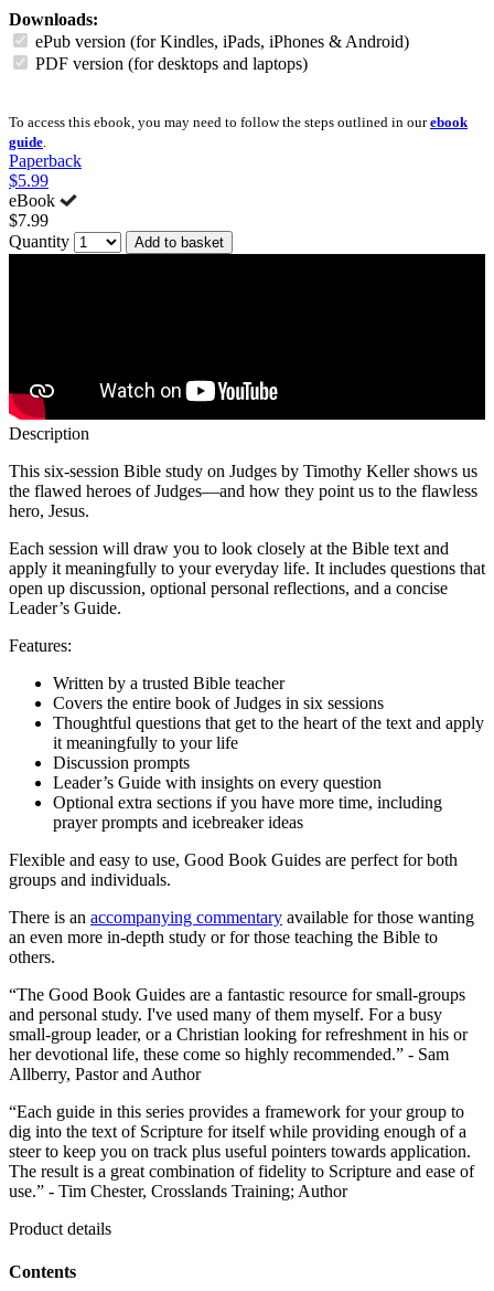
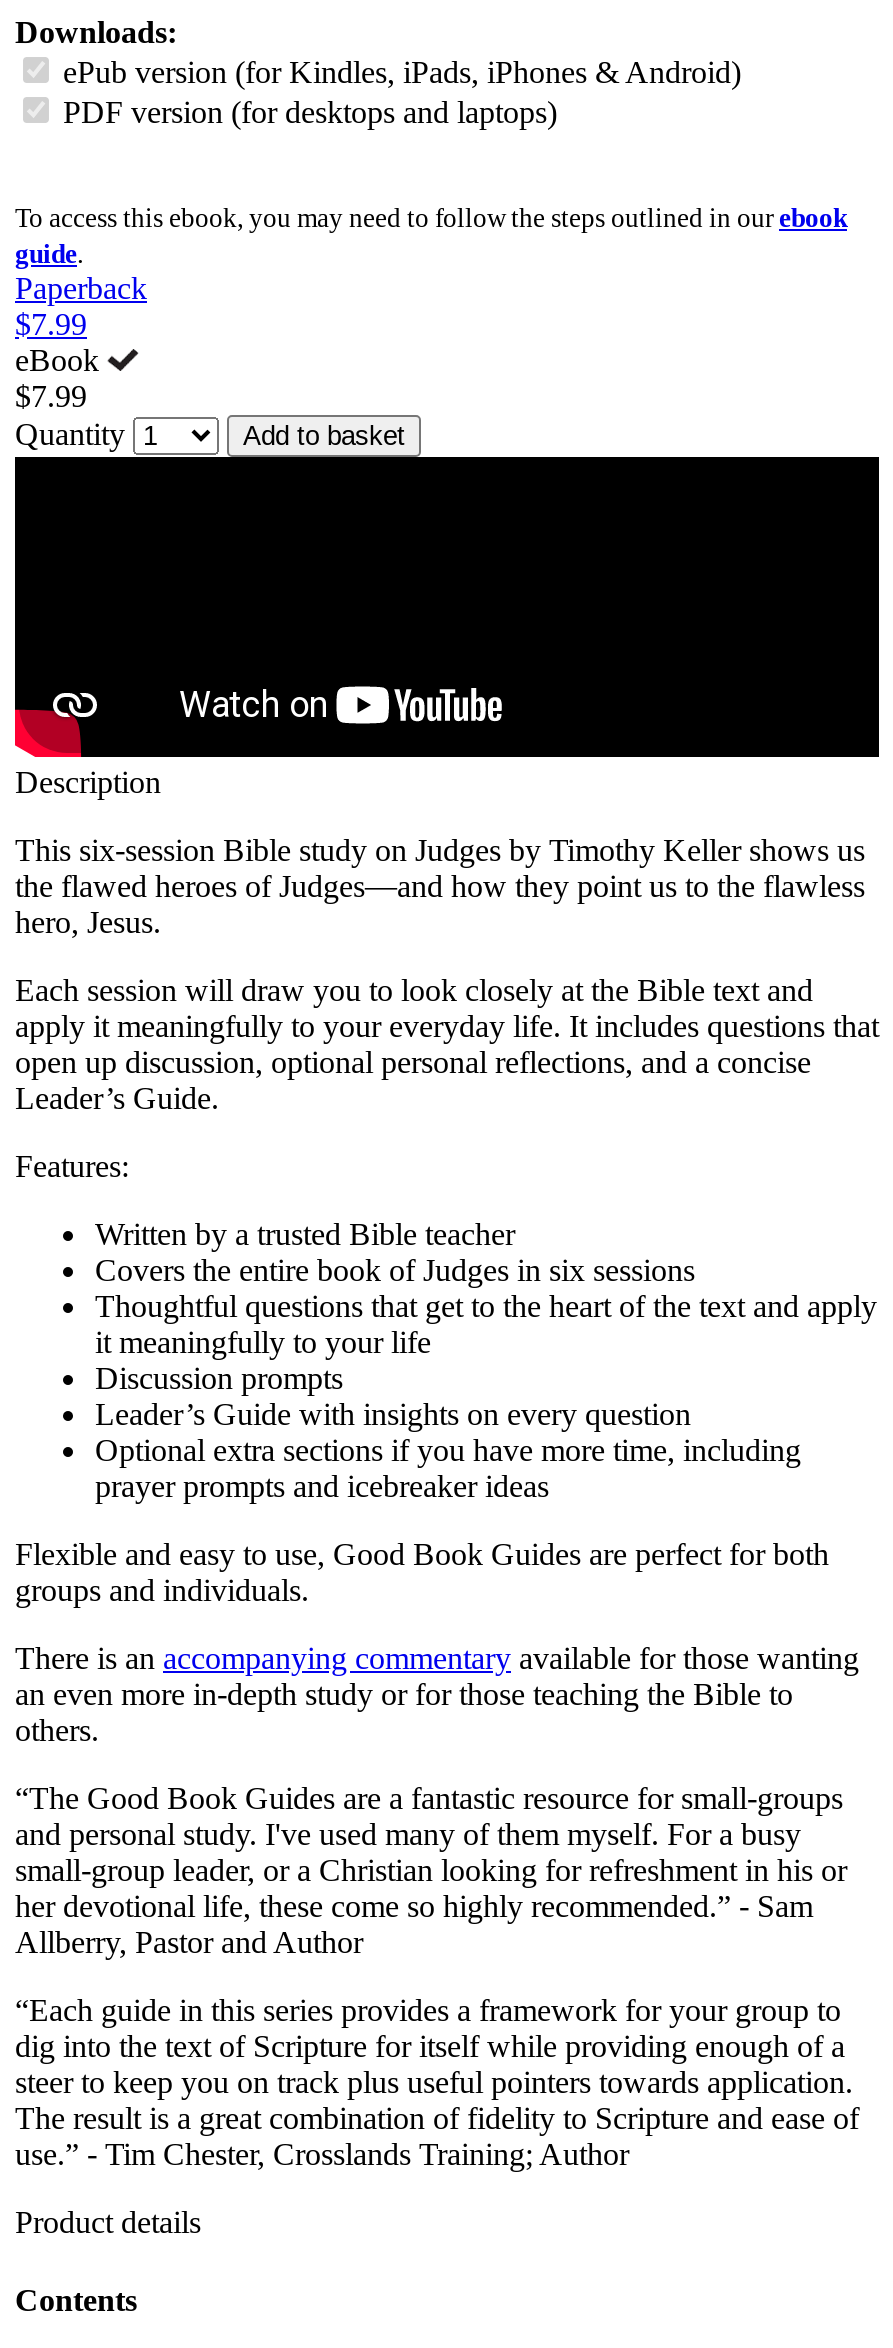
- $5.99
+ $7.99
